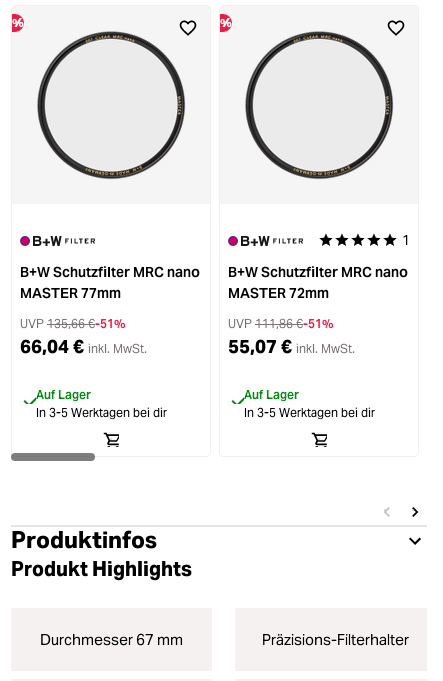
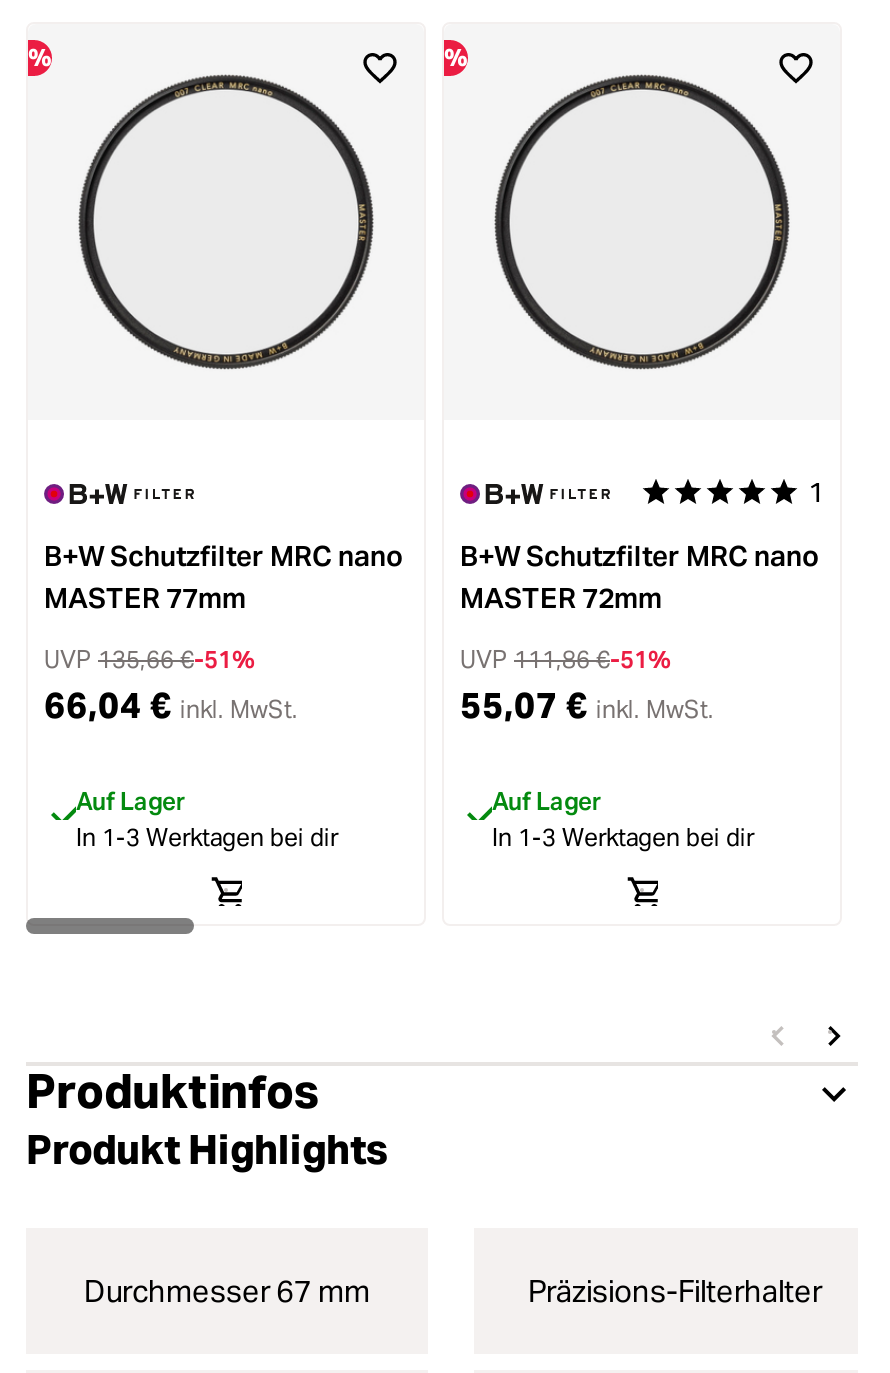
- In 3-5 Werktagen bei dir
+ In 1-3 Werktagen bei dir

- In 3-5 Werktagen bei dir
+ In 1-3 Werktagen bei dir
